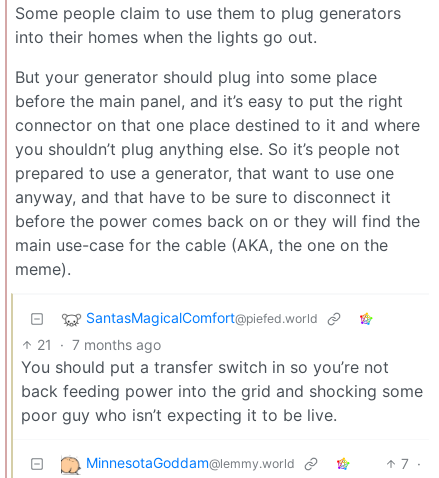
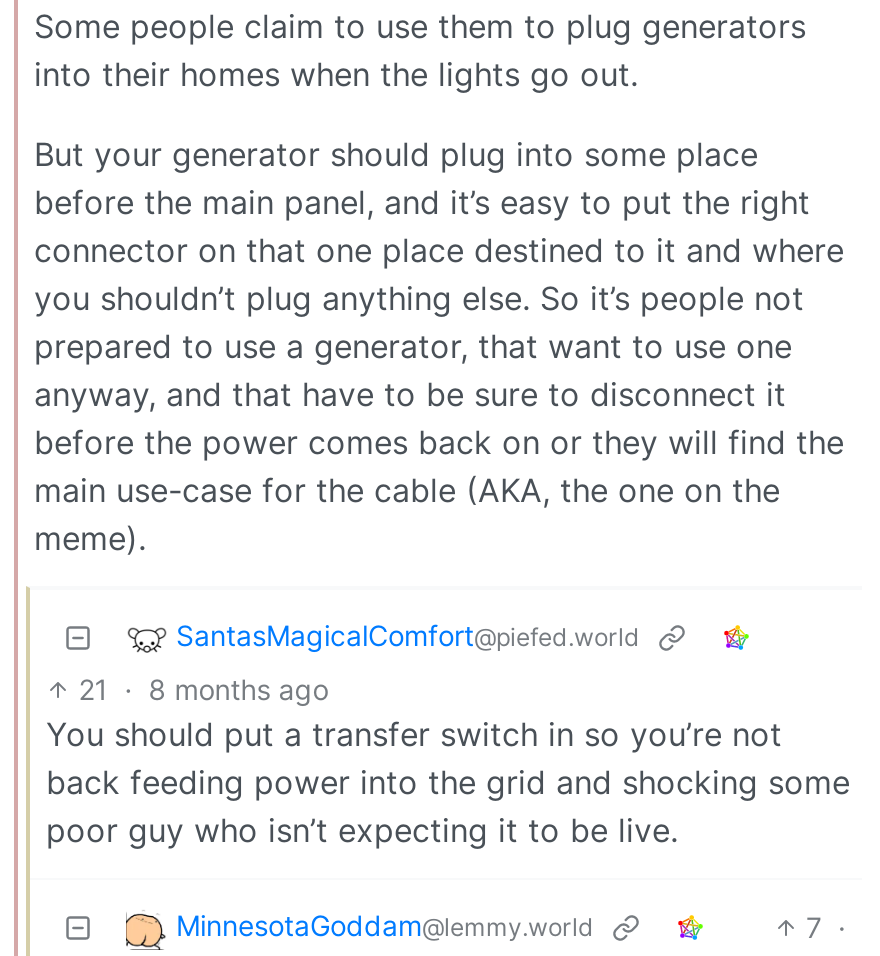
- 21 · 7 months ago
+ 21 · 8 months ago
